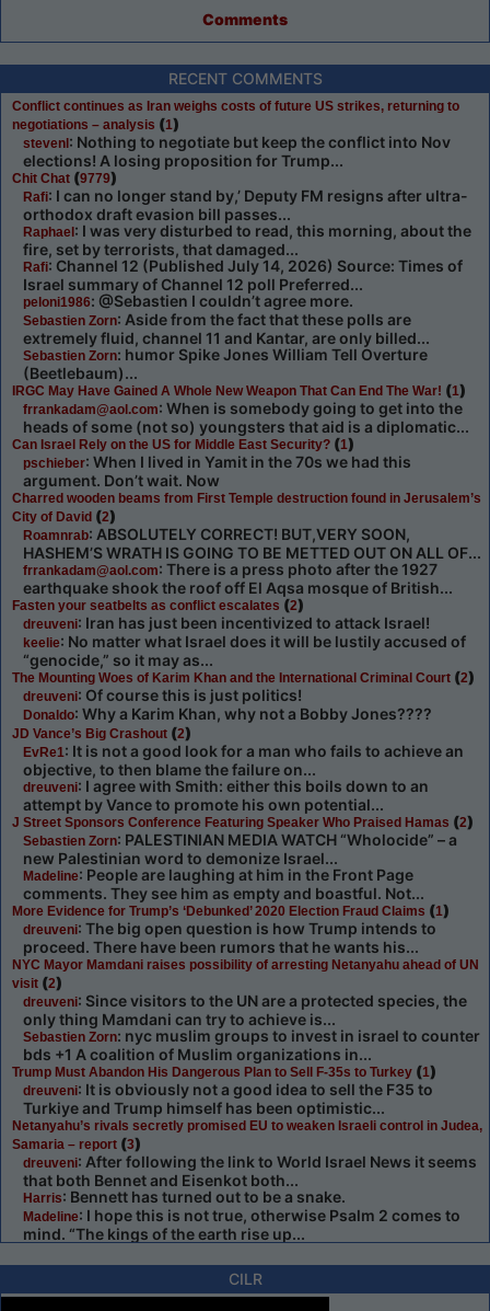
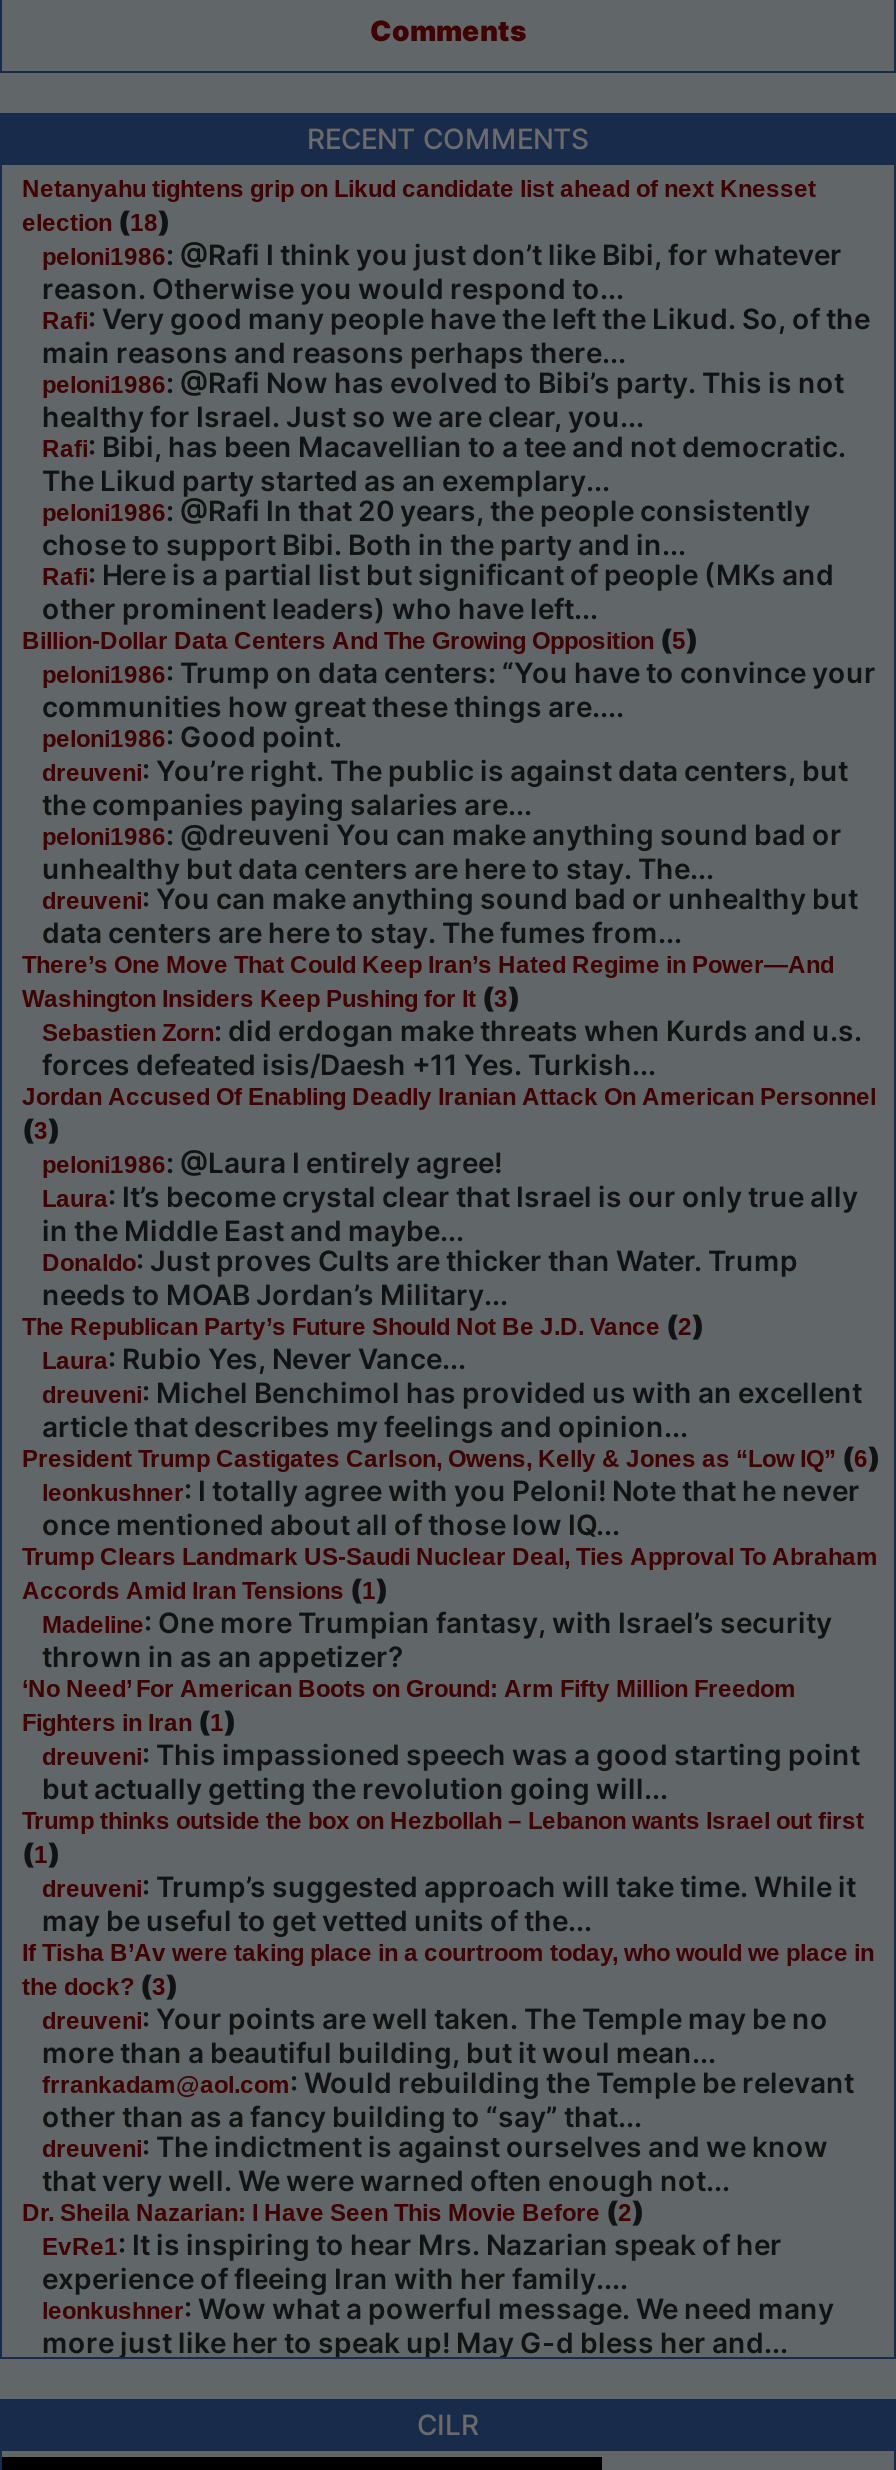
- Conflict continues as Iran weighs costs of future US strikes, returning to
- negotiations – analysis (1)
- stevenl: Nothing to negotiate but keep the conflict into Nov
- elections! A losing proposition for Trump...
- Chit Chat (9779)
- Rafi: I can no longer stand by,’ Deputy FM resigns after ultra-
- orthodox draft evasion bill passes...
- Raphael: I was very disturbed to read, this morning, about the
- fire, set by terrorists, that damaged...
- Rafi: Channel 12 (Published July 14, 2026) Source: Times of
- Israel summary of Channel 12 poll Preferred...
- peloni1986: @Sebastien I couldn’t agree more.
- Sebastien Zorn: Aside from the fact that these polls are
- extremely fluid, channel 11 and Kantar, are only billed...
- Sebastien Zorn: humor Spike Jones William Tell Overture
- (Beetlebaum)...
- IRGC May Have Gained A Whole New Weapon That Can End The War! (1)
- frrankadam@aol.com: When is somebody going to get into the
- heads of some (not so) youngsters that aid is a diplomatic...
- Can Israel Rely on the US for Middle East Security? (1)
- pschieber: When I lived in Yamit in the 70s we had this
- argument. Don’t wait. Now
- Charred wooden beams from First Temple destruction found in Jerusalem’s
- City of David (2)
- Roamnrab: ABSOLUTELY CORRECT! BUT,VERY SOON,
- HASHEM’S WRATH IS GOING TO BE METTED OUT ON ALL OF...
- frrankadam@aol.com: There is a press photo after the 1927
- earthquake shook the roof off El Aqsa mosque of British...
- Fasten your seatbelts as conflict escalates (2)
- dreuveni: Iran has just been incentivized to attack Israel!
- keelie: No matter what Israel does it will be lustily accused of
- “genocide,” so it may as...
- The Mounting Woes of Karim Khan and the International Criminal Court (2)
- dreuveni: Of course this is just politics!
- Donaldo: Why a Karim Khan, why not a Bobby Jones????
- JD Vance’s Big Crashout (2)
- EvRe1: It is not a good look for a man who fails to achieve an
- objective, to then blame the failure on...
- dreuveni: I agree with Smith: either this boils down to an
- attempt by Vance to promote his own potential...
- J Street Sponsors Conference Featuring Speaker Who Praised Hamas (2)
- Sebastien Zorn: PALESTINIAN MEDIA WATCH “Wholocide” – a
- new Palestinian word to demonize Israel...
- Madeline: People are laughing at him in the Front Page
- comments. They see him as empty and boastful. Not...
- More Evidence for Trump’s ‘Debunked’ 2020 Election Fraud Claims (1)
- dreuveni: The big open question is how Trump intends to
- proceed. There have been rumors that he wants his...
- NYC Mayor Mamdani raises possibility of arresting Netanyahu ahead of UN
- visit (2)
- dreuveni: Since visitors to the UN are a protected species, the
- only thing Mamdani can try to achieve is...
- Sebastien Zorn: nyc muslim groups to invest in israel to counter
- bds +1 A coalition of Muslim organizations in...
- Trump Must Abandon His Dangerous Plan to Sell F-35s to Turkey (1)
- dreuveni: It is obviously not a good idea to sell the F35 to
- Turkiye and Trump himself has been optimistic...
- Netanyahu’s rivals secretly promised EU to weaken Israeli control in Judea,
- Samaria – report (3)
- dreuveni: After following the link to World Israel News it seems
- that both Bennet and Eisenkot both...
- Harris: Bennett has turned out to be a snake.
- Madeline: I hope this is not true, otherwise Psalm 2 comes to
- mind. “The kings of the earth rise up...
+ Netanyahu tightens grip on Likud candidate list ahead of next Knesset
+ election (18)
+ peloni1986: @Rafi I think you just don’t like Bibi, for whatever
+ reason. Otherwise you would respond to...
+ Rafi: Very good many people have the left the Likud. So, of the
+ main reasons and reasons perhaps there...
+ peloni1986: @Rafi Now has evolved to Bibi’s party. This is not
+ healthy for Israel. Just so we are clear, you...
+ Rafi: Bibi, has been Macavellian to a tee and not democratic.
+ The Likud party started as an exemplary...
+ peloni1986: @Rafi In that 20 years, the people consistently
+ chose to support Bibi. Both in the party and in...
+ Rafi: Here is a partial list but significant of people (MKs and
+ other prominent leaders) who have left...
+ Billion-Dollar Data Centers And The Growing Opposition (5)
+ peloni1986: Trump on data centers: “You have to convince your
+ communities how great these things are....
+ peloni1986: Good point.
+ dreuveni: You’re right. The public is against data centers, but
+ the companies paying salaries are...
+ peloni1986: @dreuveni You can make anything sound bad or
+ unhealthy but data centers are here to stay. The...
+ dreuveni: You can make anything sound bad or unhealthy but
+ data centers are here to stay. The fumes from...
+ There’s One Move That Could Keep Iran’s Hated Regime in Power—And
+ Washington Insiders Keep Pushing for It (3)
+ Sebastien Zorn: did erdogan make threats when Kurds and u.s.
+ forces defeated isis/Daesh +11 Yes. Turkish...
+ Jordan Accused Of Enabling Deadly Iranian Attack On American Personnel
+ (3)
+ peloni1986: @Laura I entirely agree!
+ Laura: It’s become crystal clear that Israel is our only true ally
+ in the Middle East and maybe...
+ Donaldo: Just proves Cults are thicker than Water. Trump
+ needs to MOAB Jordan’s Military...
+ The Republican Party’s Future Should Not Be J.D. Vance (2)
+ Laura: Rubio Yes, Never Vance...
+ dreuveni: Michel Benchimol has provided us with an excellent
+ article that describes my feelings and opinion...
+ President Trump Castigates Carlson, Owens, Kelly & Jones as “Low IQ” (6)
+ leonkushner: I totally agree with you Peloni! Note that he never
+ once mentioned about all of those low IQ...
+ Trump Clears Landmark US-Saudi Nuclear Deal, Ties Approval To Abraham
+ Accords Amid Iran Tensions (1)
+ Madeline: One more Trumpian fantasy, with Israel’s security
+ thrown in as an appetizer?
+ ‘No Need’ For American Boots on Ground: Arm Fifty Million Freedom
+ Fighters in Iran (1)
+ dreuveni: This impassioned speech was a good starting point
+ but actually getting the revolution going will...
+ Trump thinks outside the box on Hezbollah – Lebanon wants Israel out first
+ (1)
+ dreuveni: Trump’s suggested approach will take time. While it
+ may be useful to get vetted units of the...
+ If Tisha B’Av were taking place in a courtroom today, who would we place in
+ the dock? (3)
+ dreuveni: Your points are well taken. The Temple may be no
+ more than a beautiful building, but it woul mean...
+ frrankadam@aol.com: Would rebuilding the Temple be relevant
+ other than as a fancy building to “say” that...
+ dreuveni: The indictment is against ourselves and we know
+ that very well. We were warned often enough not...
+ Dr. Sheila Nazarian: I Have Seen This Movie Before (2)
+ EvRe1: It is inspiring to hear Mrs. Nazarian speak of her
+ experience of fleeing Iran with her family....
+ leonkushner: Wow what a powerful message. We need many
+ more just like her to speak up! May G-d bless her and...
